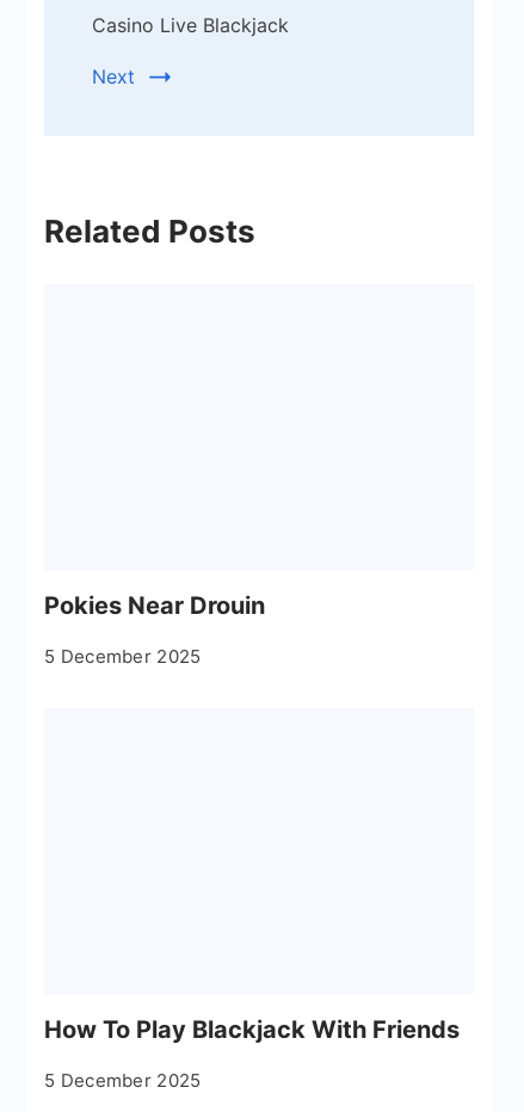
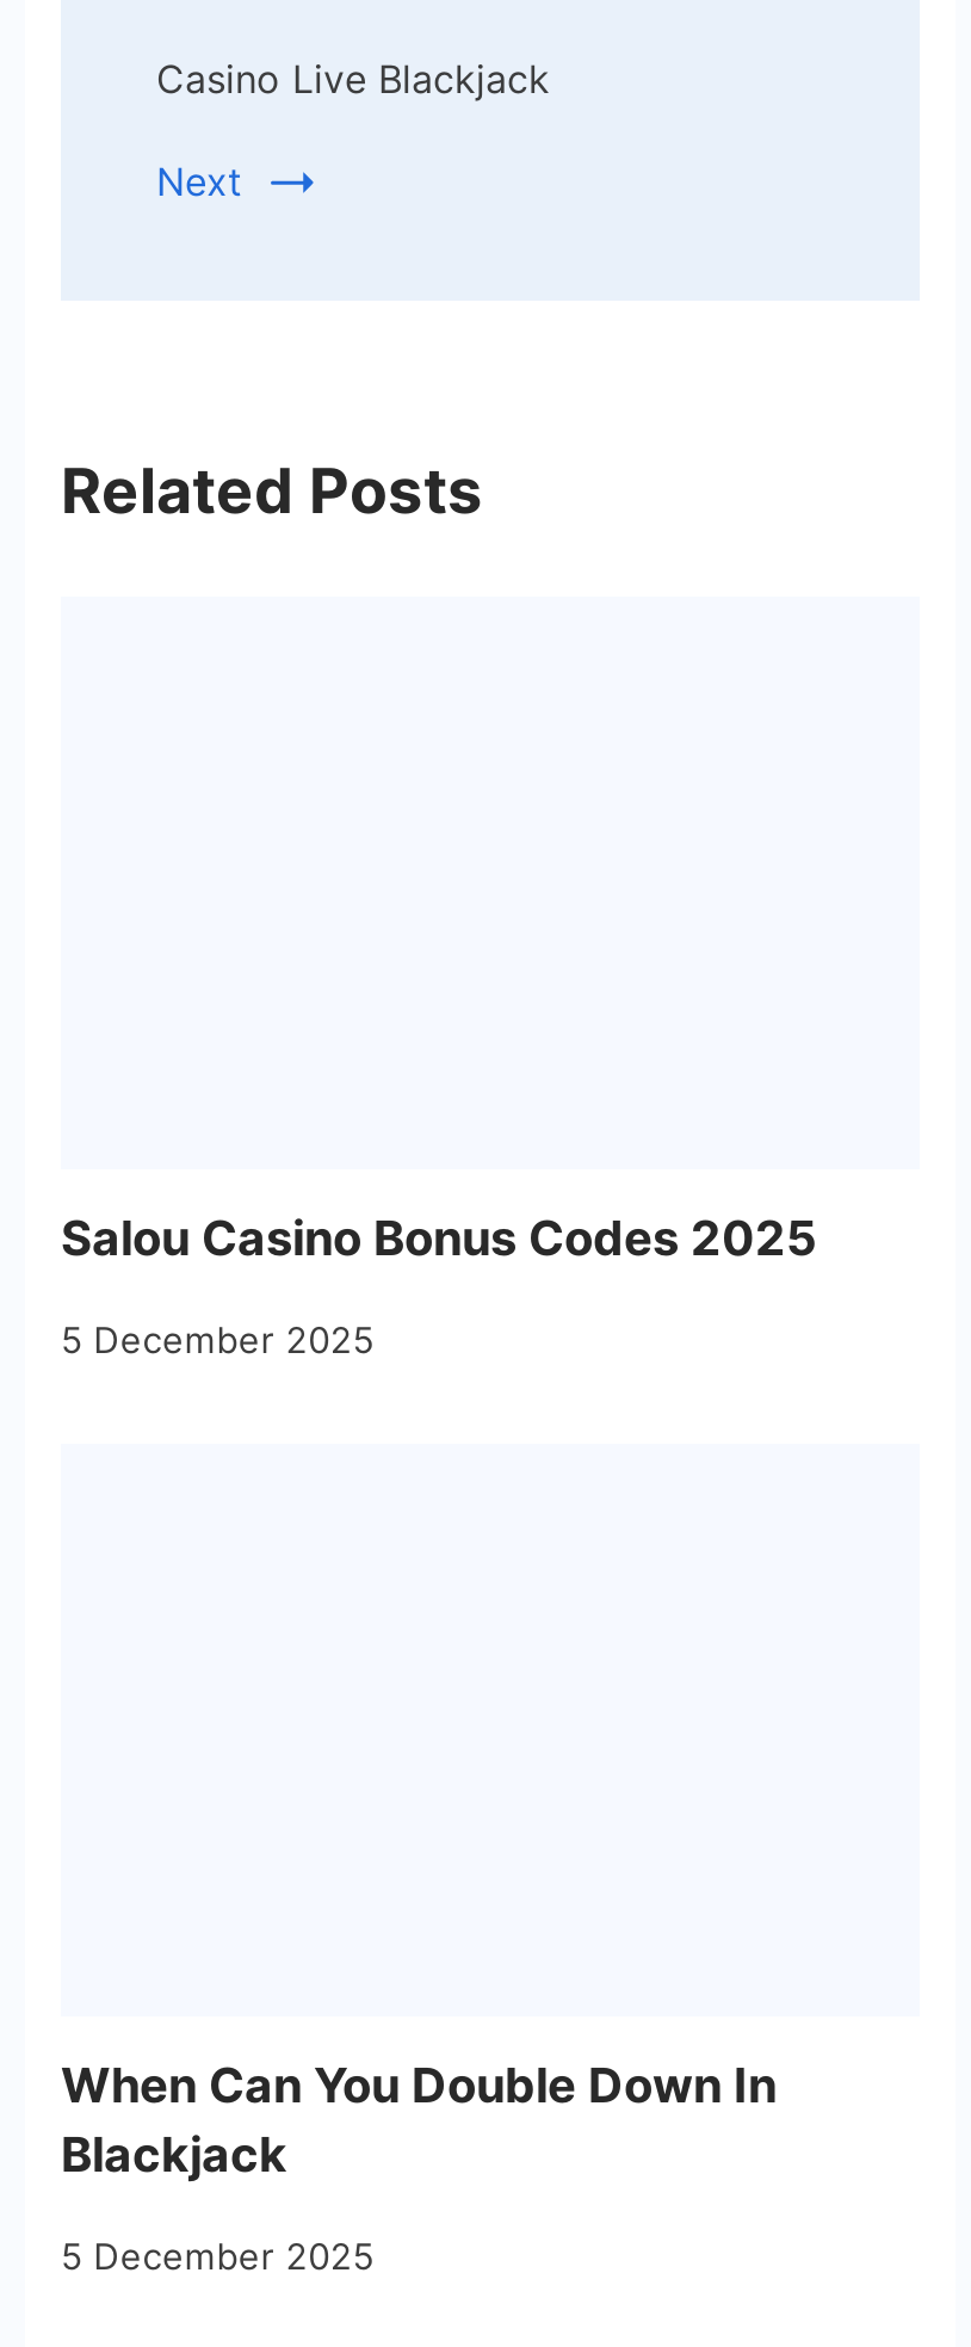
- Pokies Near Drouin
+ Salou Casino Bonus Codes 2025

- How To Play Blackjack With Friends
+ When Can You Double Down In
+ Blackjack
